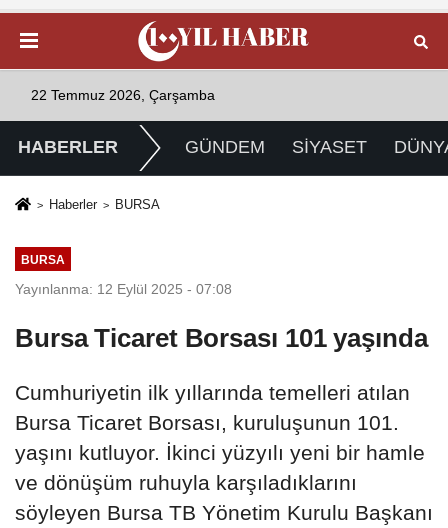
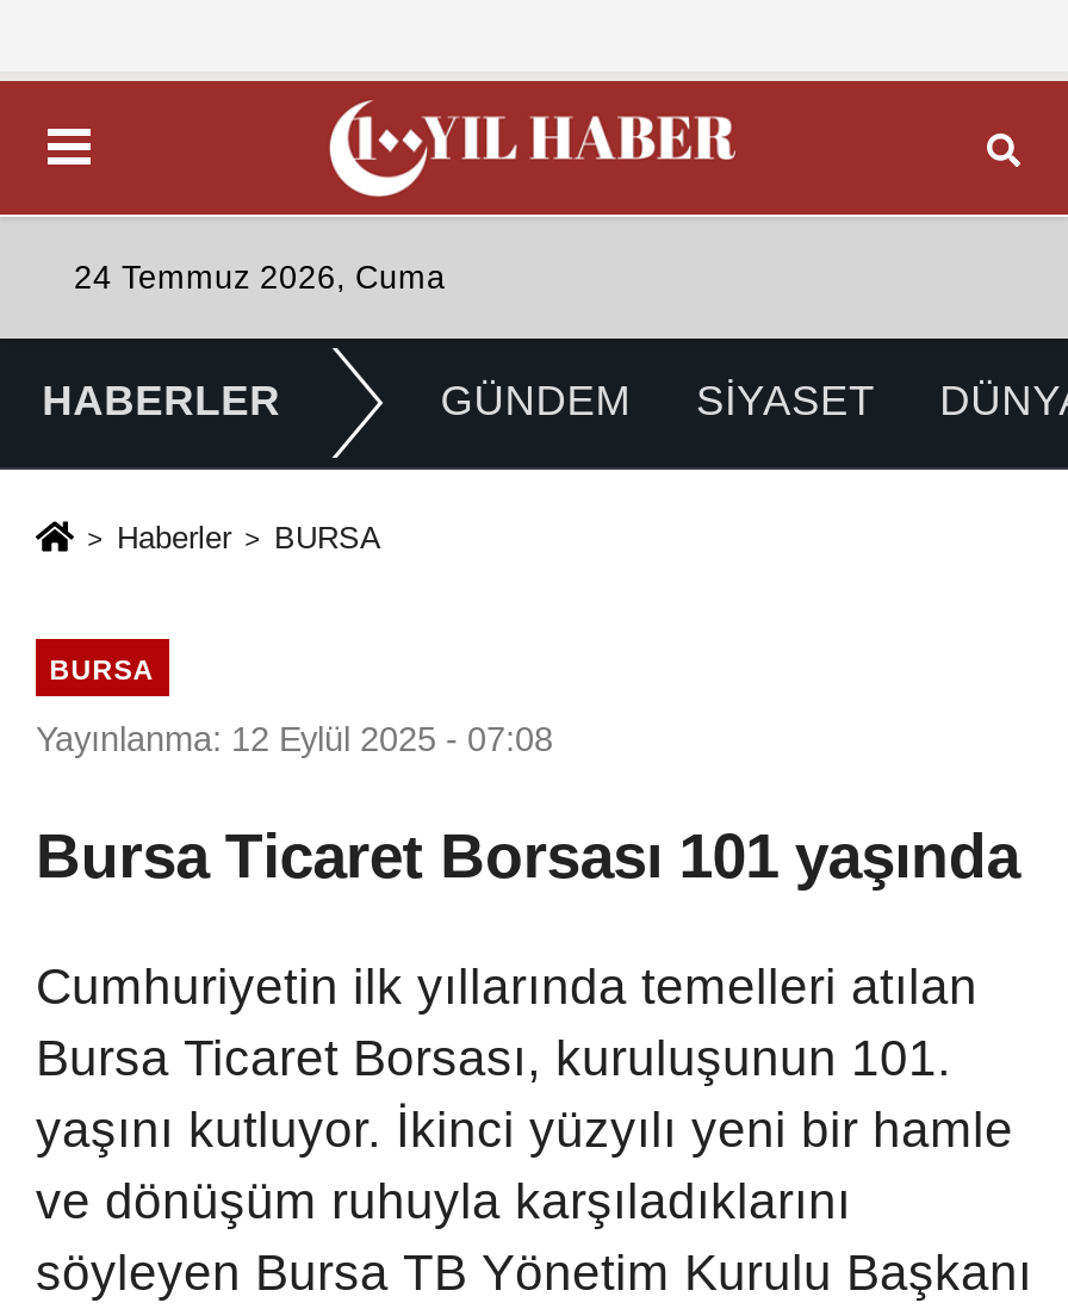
- 22 Temmuz 2026, Çarşamba
+ 24 Temmuz 2026, Cuma
